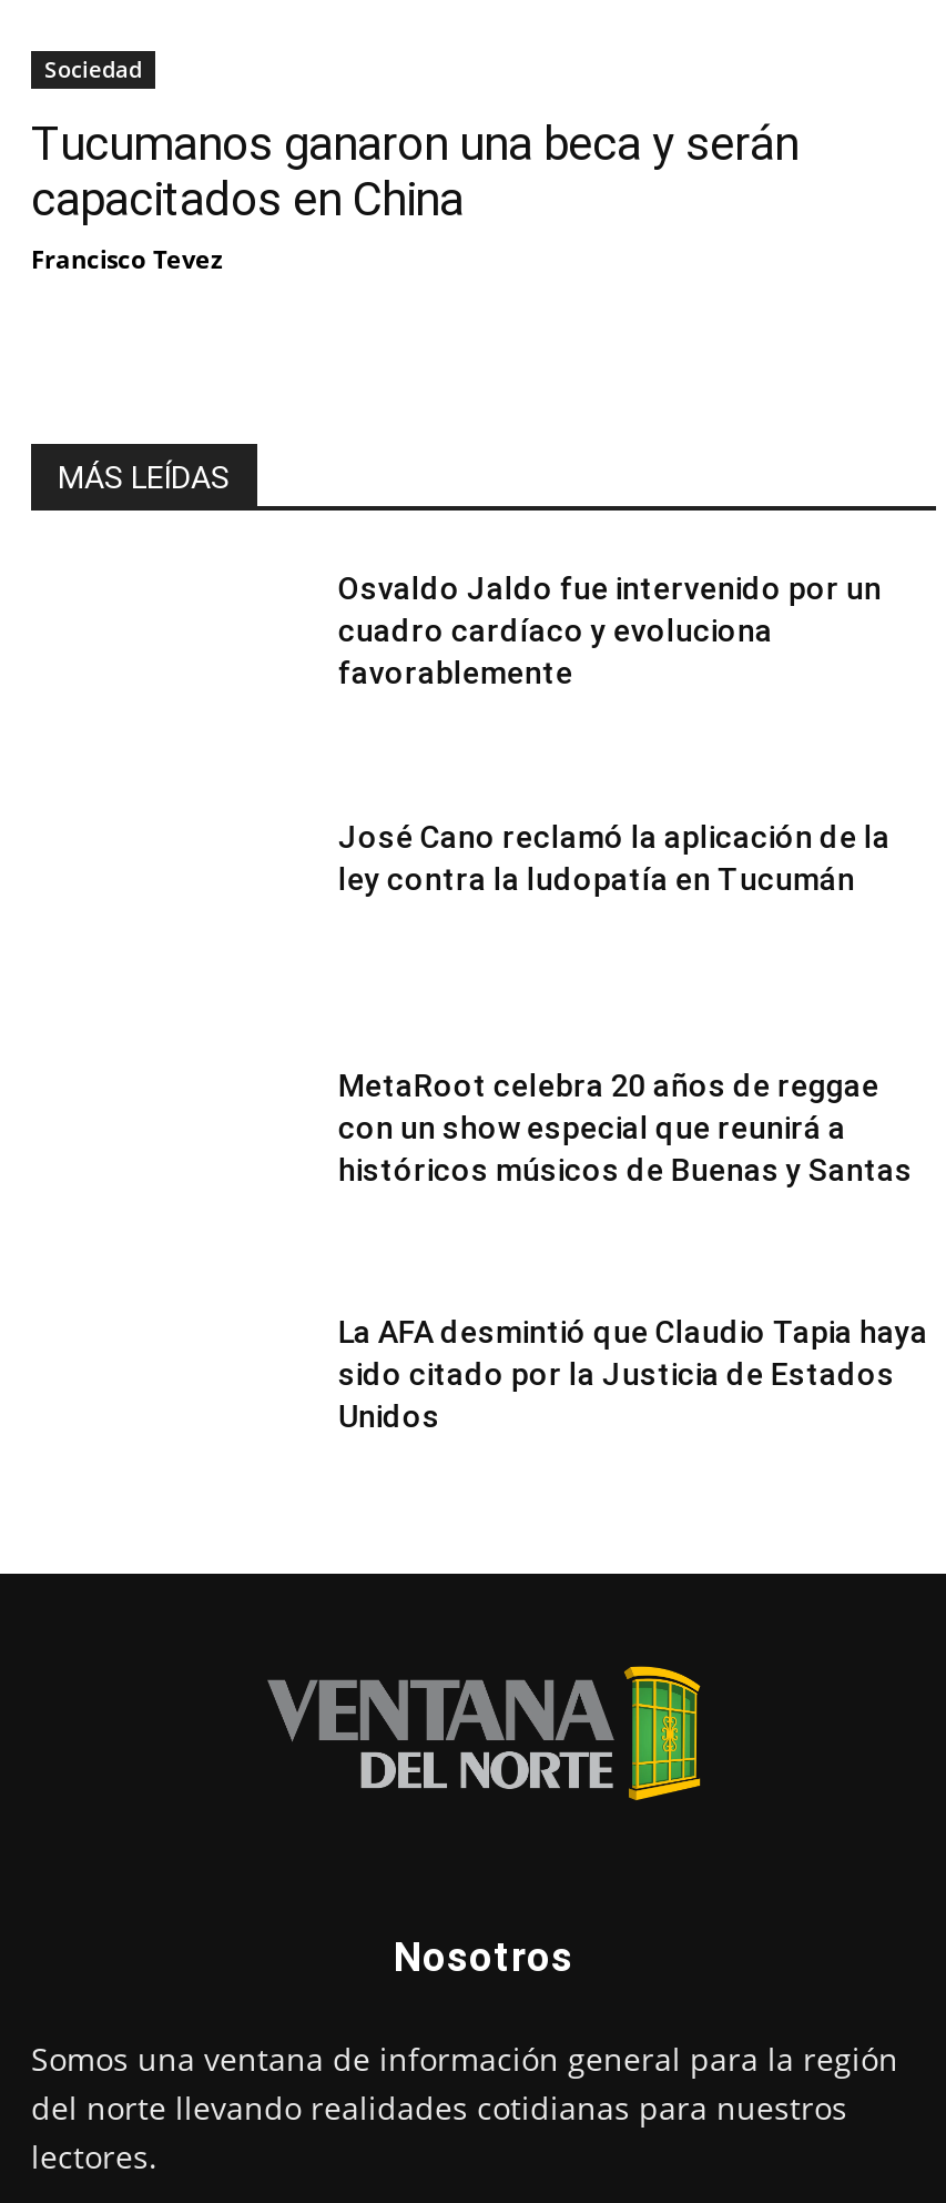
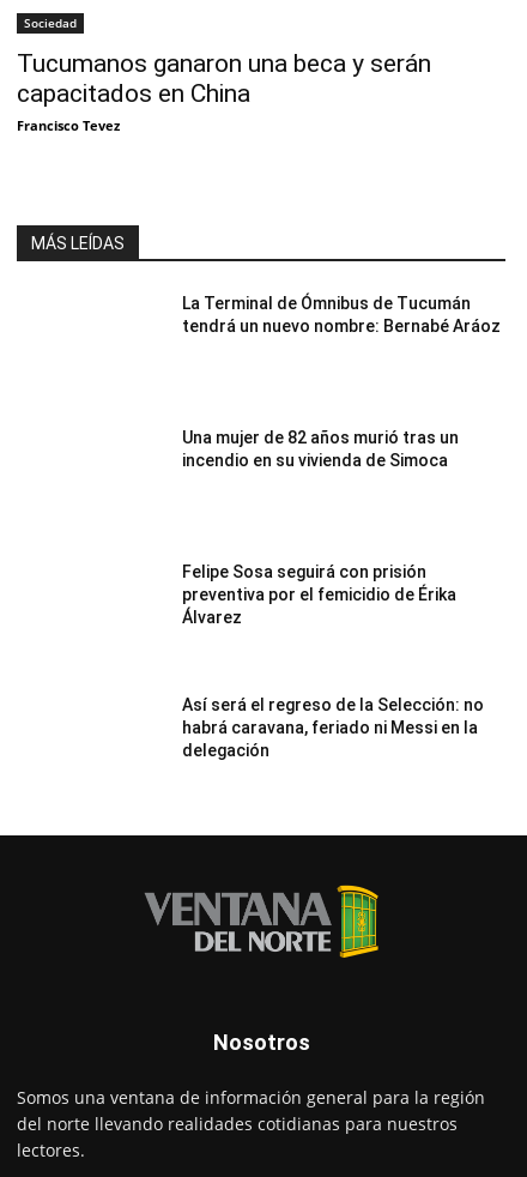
- Osvaldo Jaldo fue intervenido por un
- cuadro cardíaco y evoluciona
- favorablemente
+ La Terminal de Ómnibus de Tucumán
+ tendrá un nuevo nombre: Bernabé Aráoz

- José Cano reclamó la aplicación de la
- ley contra la ludopatía en Tucumán
+ Una mujer de 82 años murió tras un
+ incendio en su vivienda de Simoca

- MetaRoot celebra 20 años de reggae
- con un show especial que reunirá a
- históricos músicos de Buenas y Santas
+ Felipe Sosa seguirá con prisión
+ preventiva por el femicidio de Érika
+ Álvarez

- La AFA desmintió que Claudio Tapia haya
- sido citado por la Justicia de Estados
- Unidos
+ Así será el regreso de la Selección: no
+ habrá caravana, feriado ni Messi en la
+ delegación
